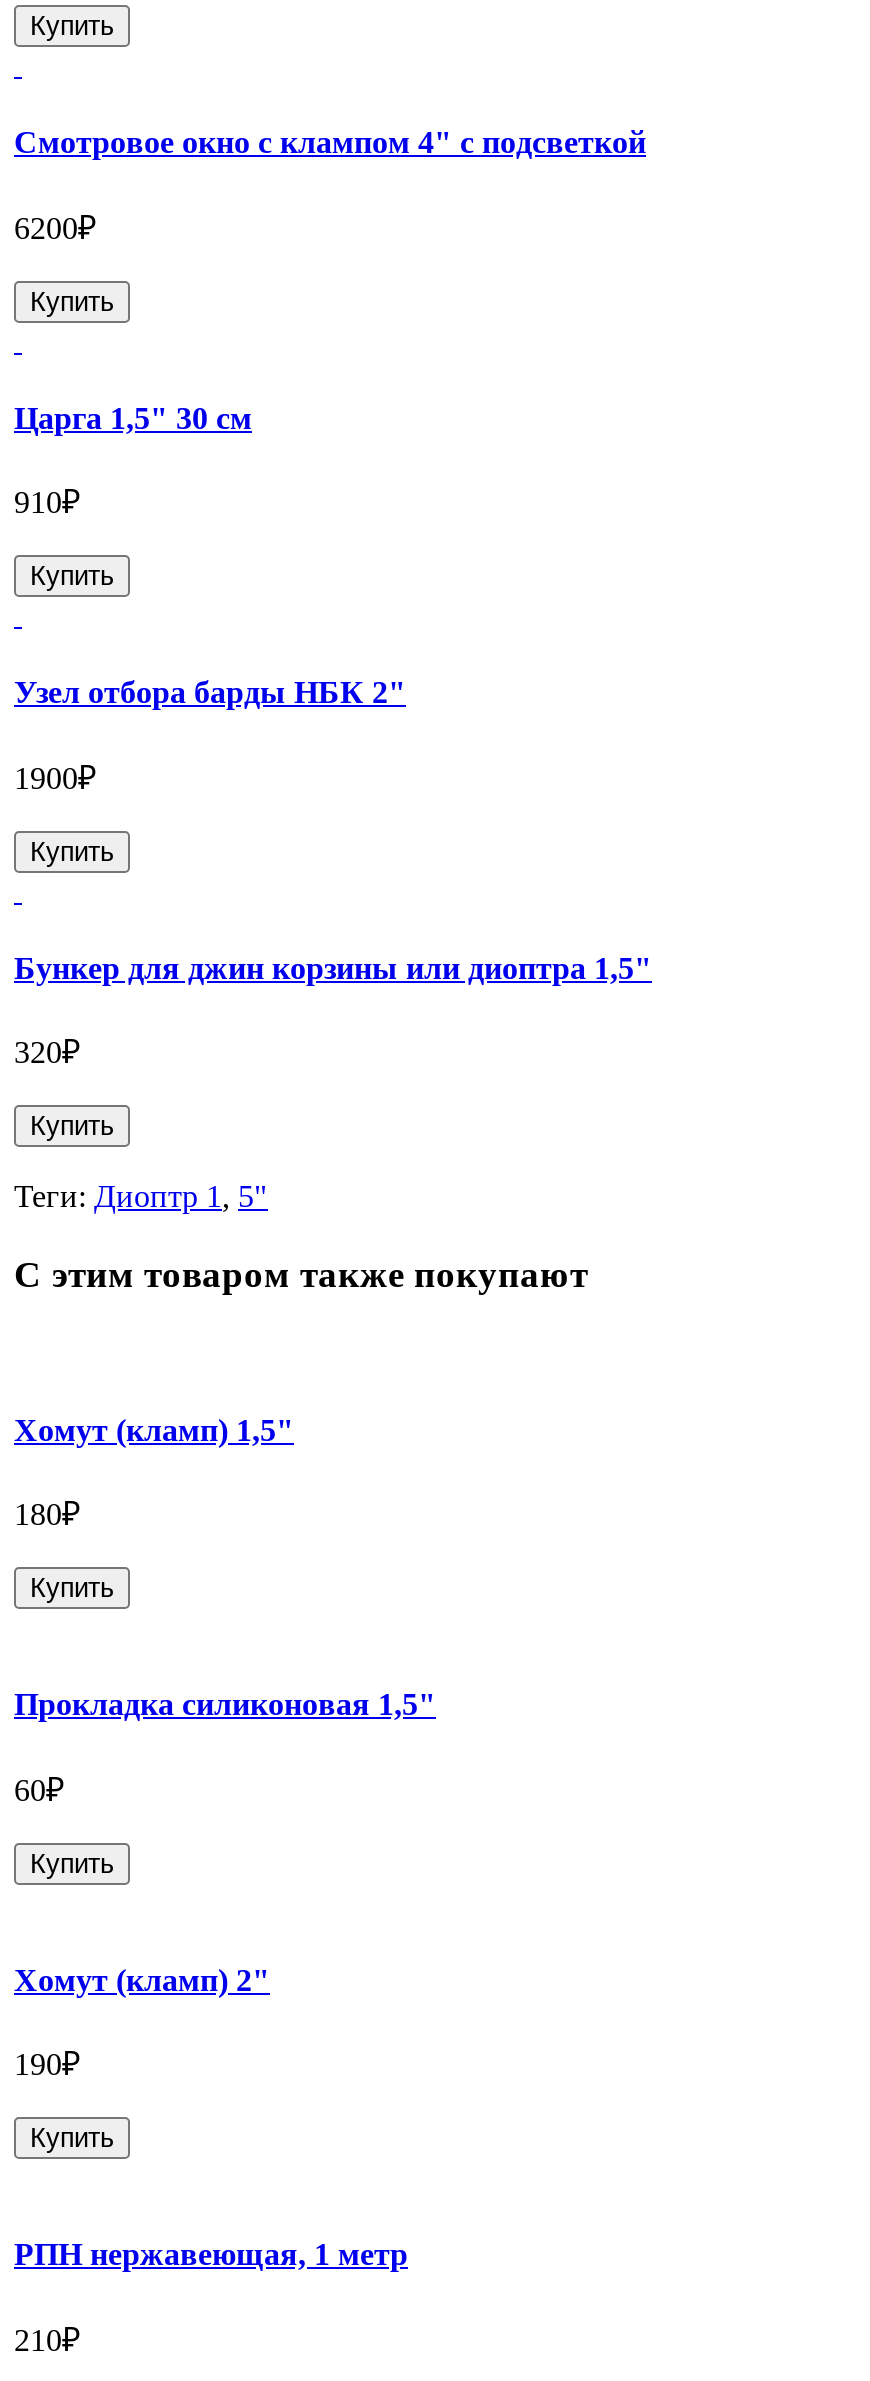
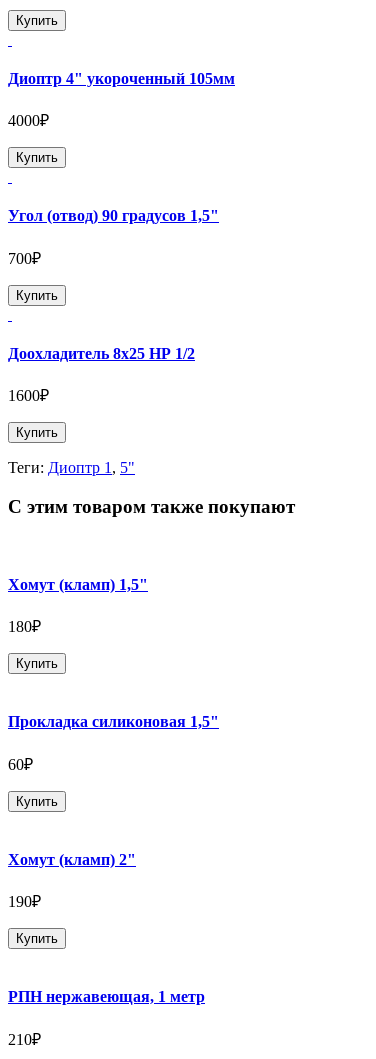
- Смотровое окно с клампом 4" с подсветкой
+ Диоптр 4" укороченный 105мм

- 6200₽
+ 4000₽

- Царга 1,5" 30 см
+ Угол (отвод) 90 градусов 1,5"

- 910₽
+ 700₽

- Узел отбора барды НБК 2"
- 1900₽
- Купить
- Бункер для джин корзины или диоптра 1,5"
- 320₽
+ Доохладитель 8х25 НР 1/2
+ 1600₽
